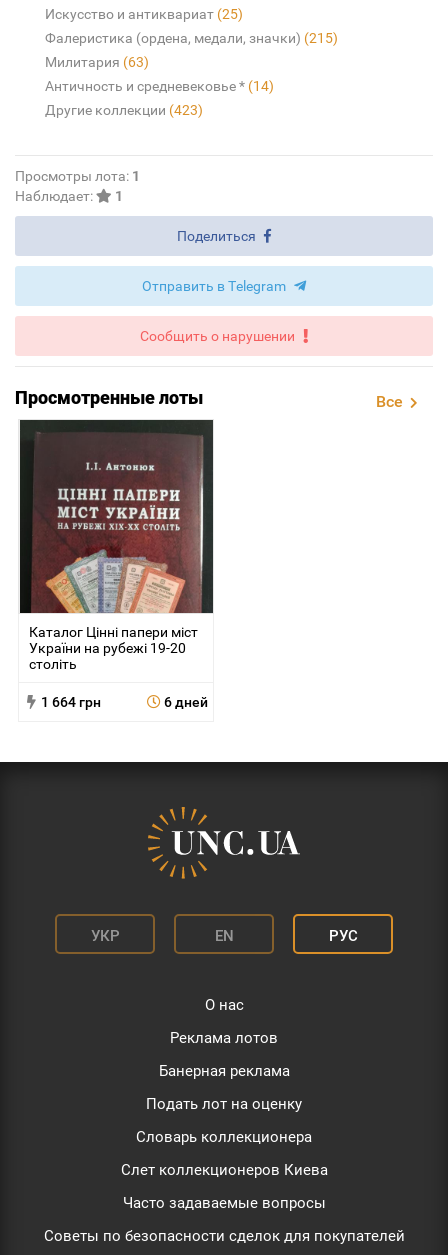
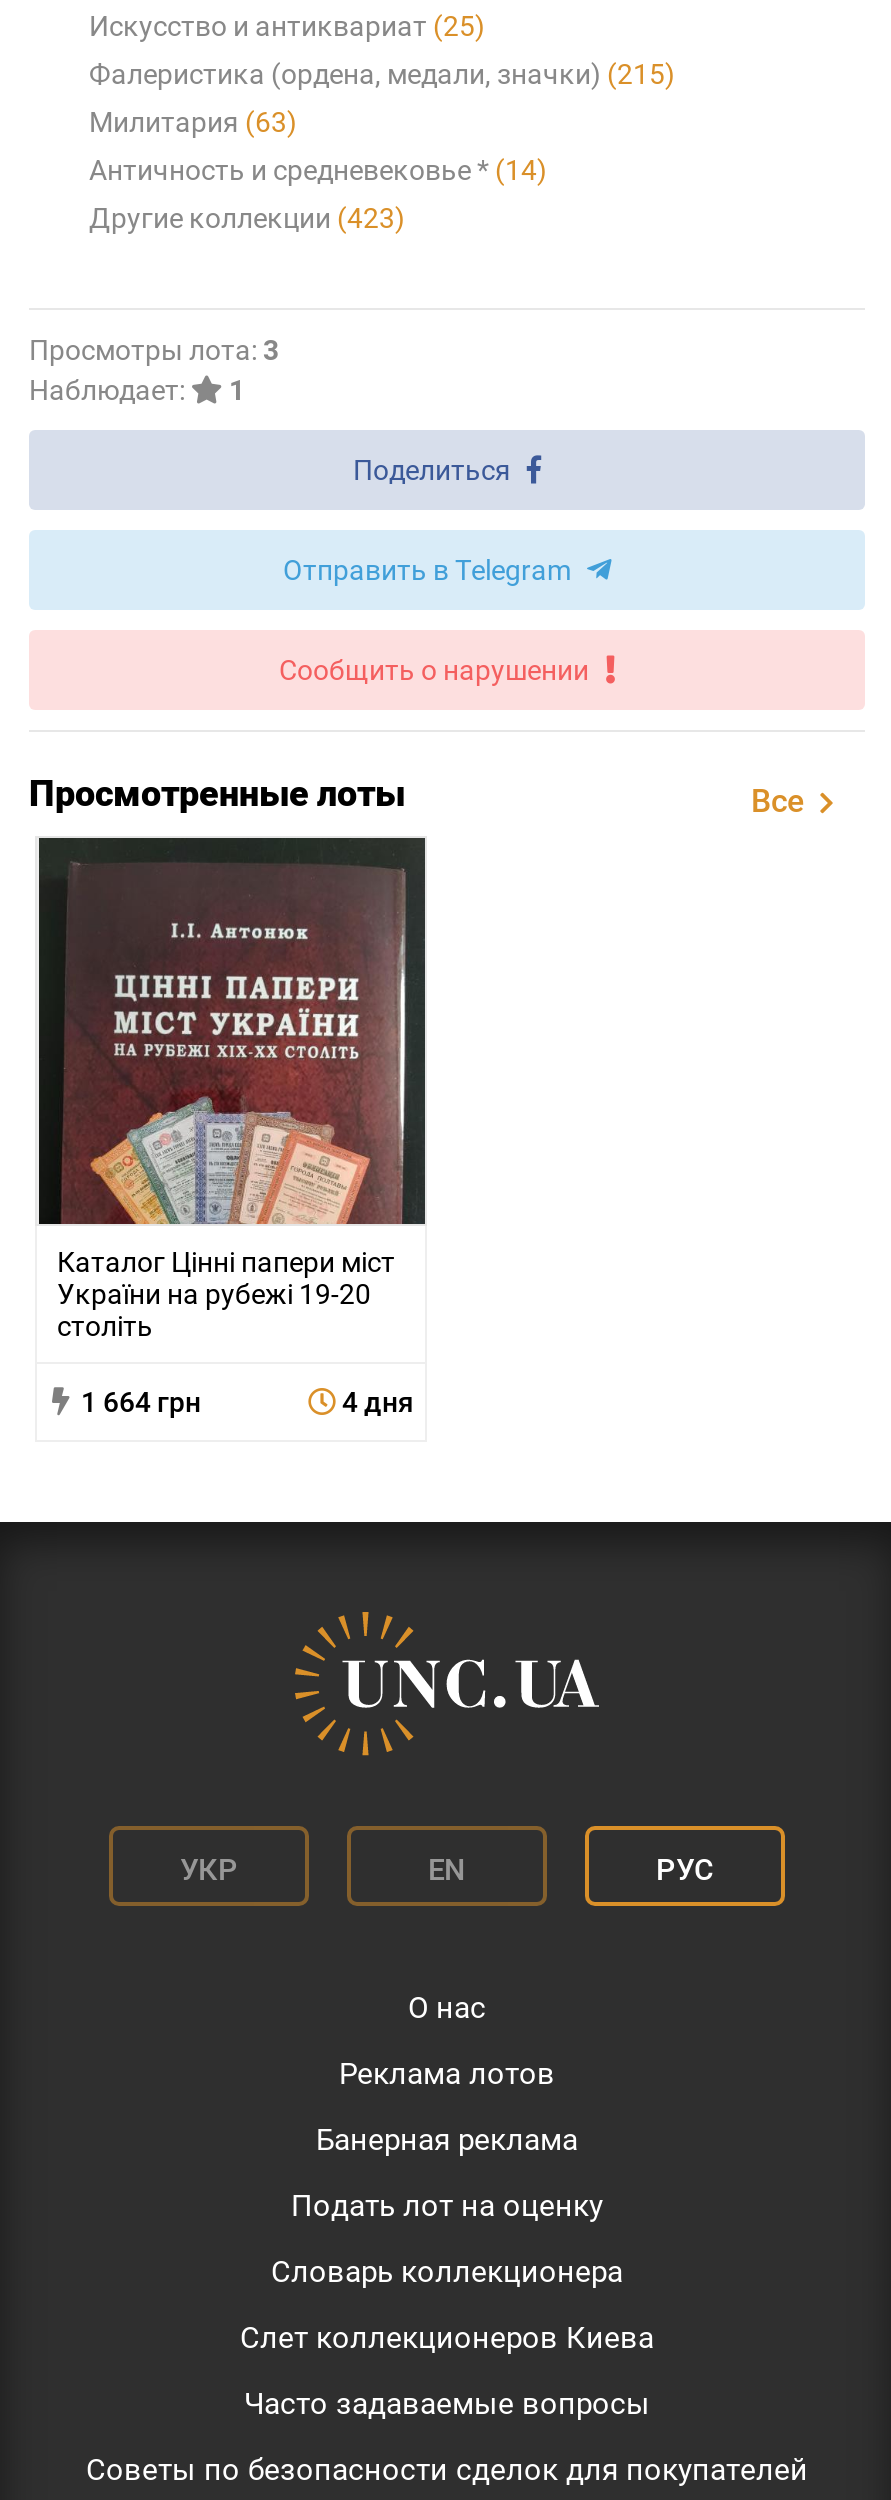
- Просмотры лота: 1
+ Просмотры лота: 3

- 6 дней
+ 4 дня
